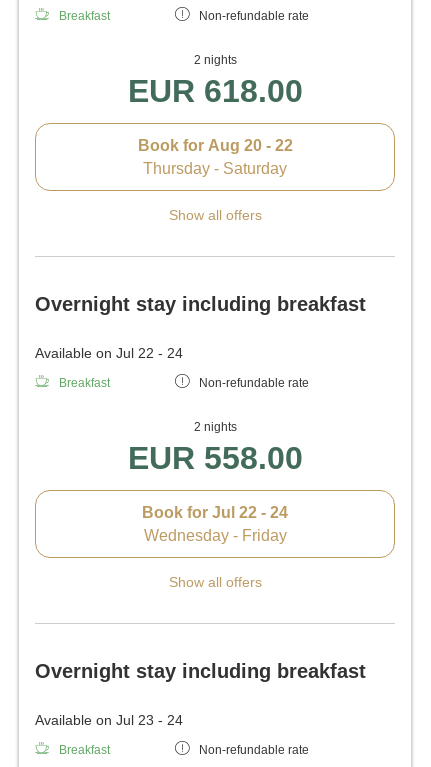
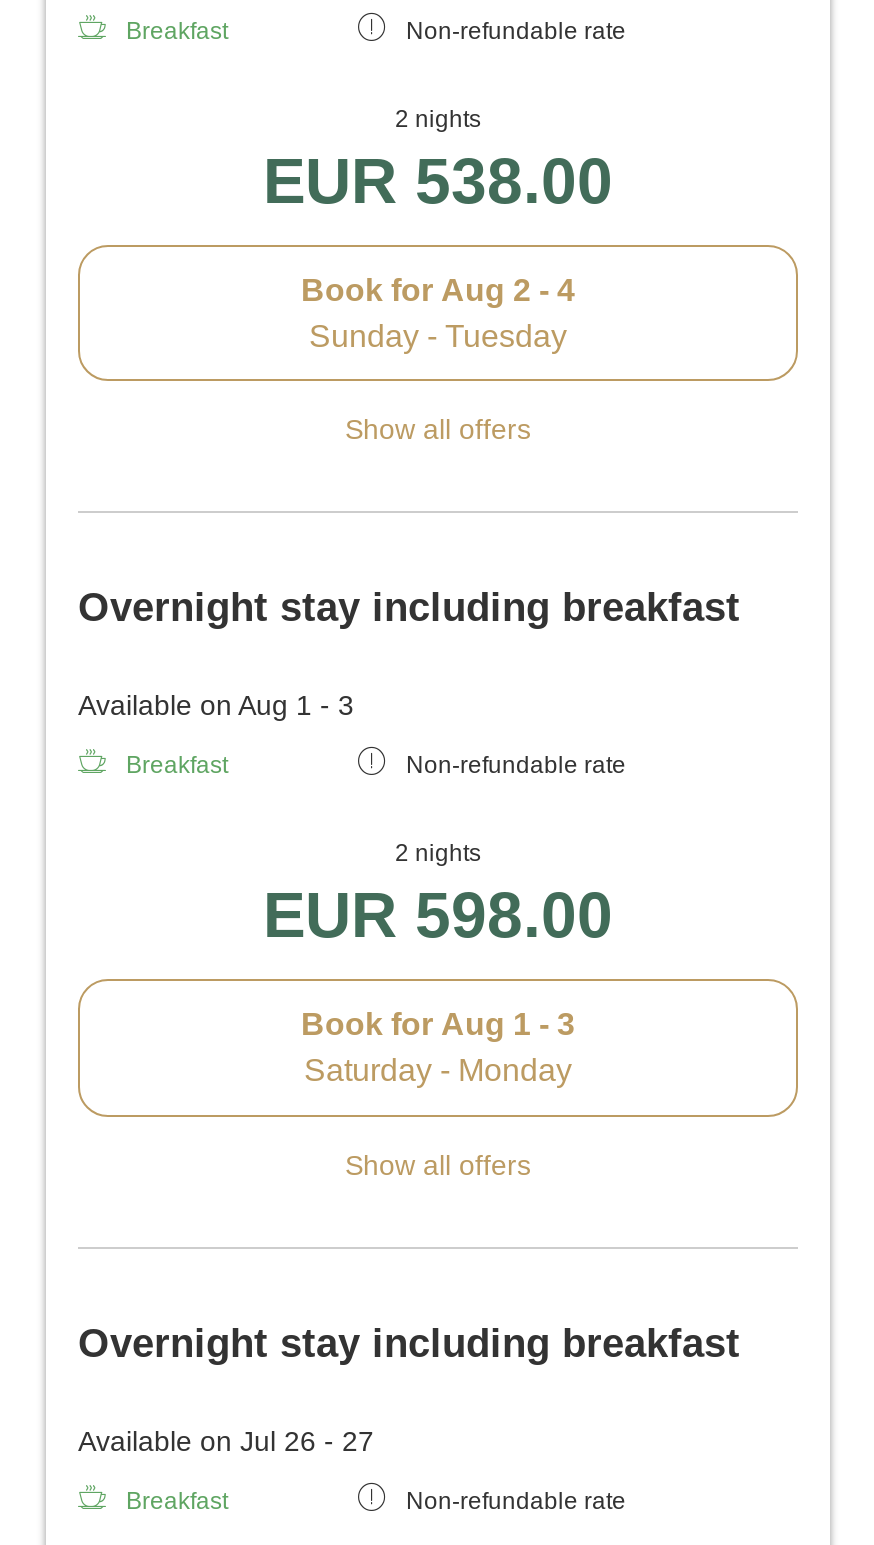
- EUR 618.00
+ EUR 538.00

- Book for Aug 20 - 22
- Thursday - Saturday
+ Book for Aug 2 - 4
+ Sunday - Tuesday

- Available on Jul 22 - 24
+ Available on Aug 1 - 3

- EUR 558.00
+ EUR 598.00

- Book for Jul 22 - 24
- Wednesday - Friday
+ Book for Aug 1 - 3
+ Saturday - Monday

- Available on Jul 23 - 24
+ Available on Jul 26 - 27
